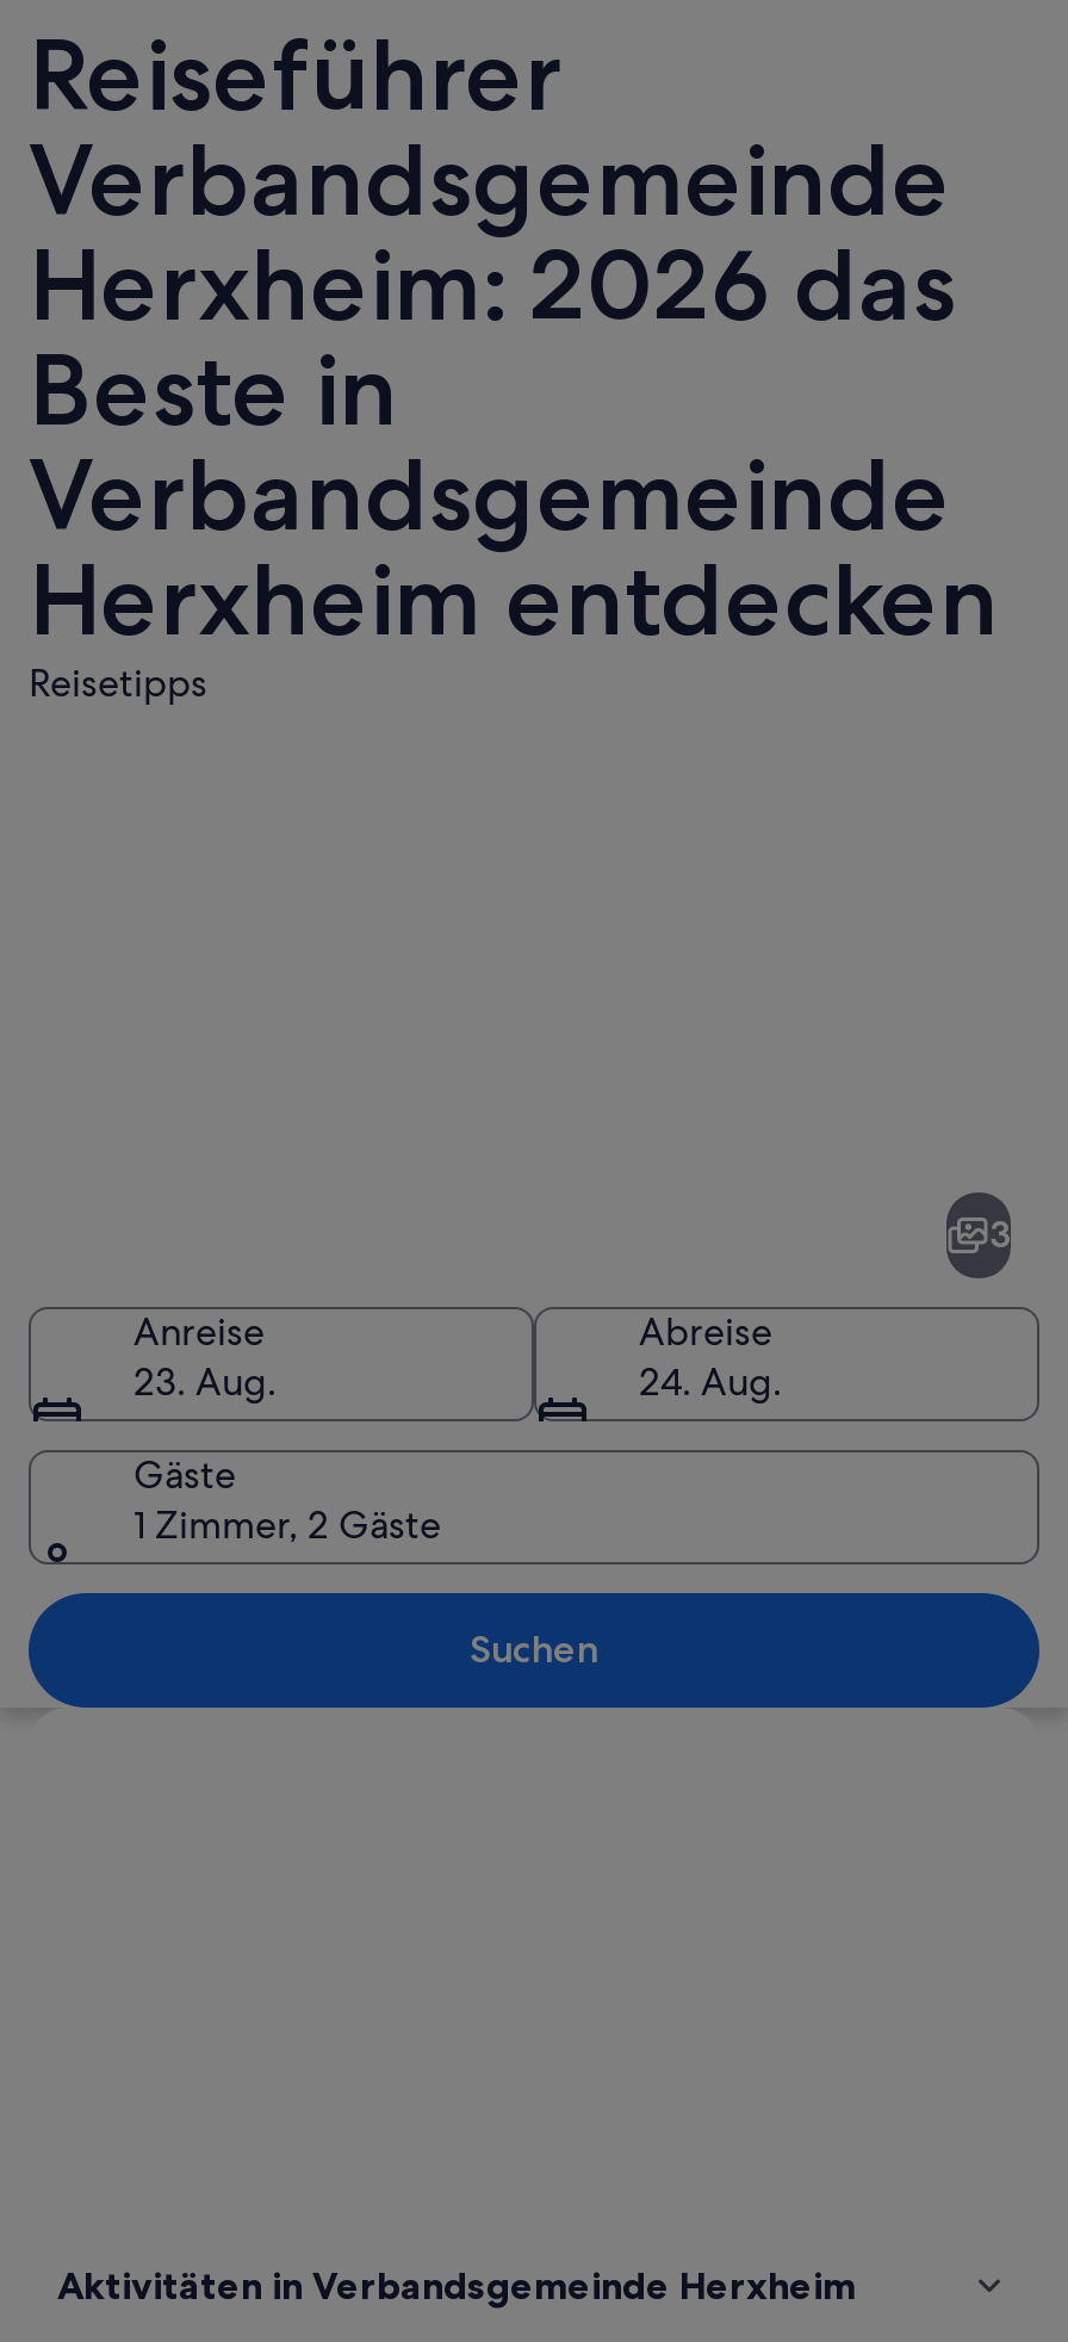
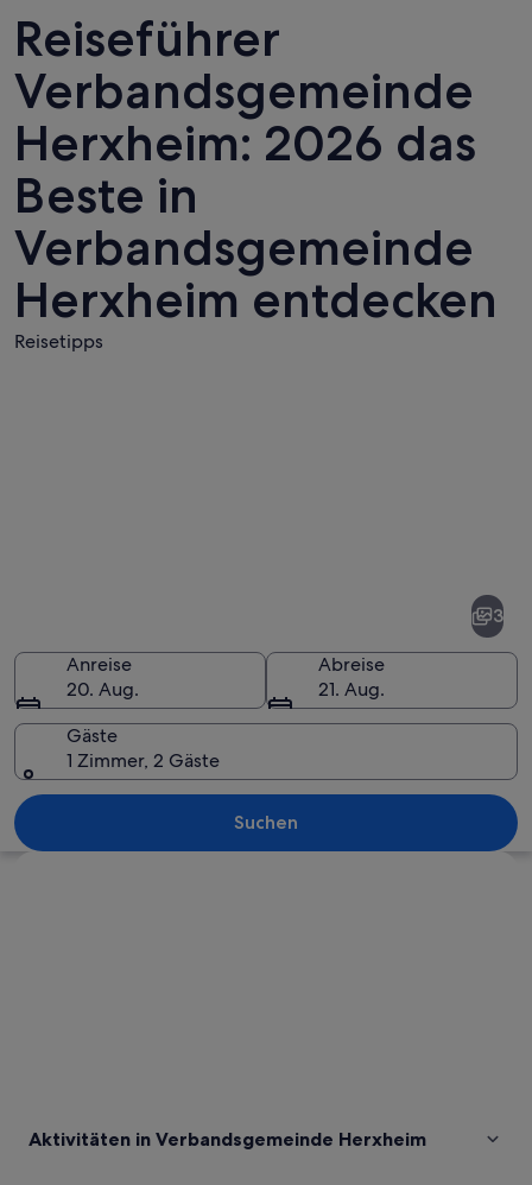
- 23. Aug.
+ 20. Aug.

- 24. Aug.
+ 21. Aug.
